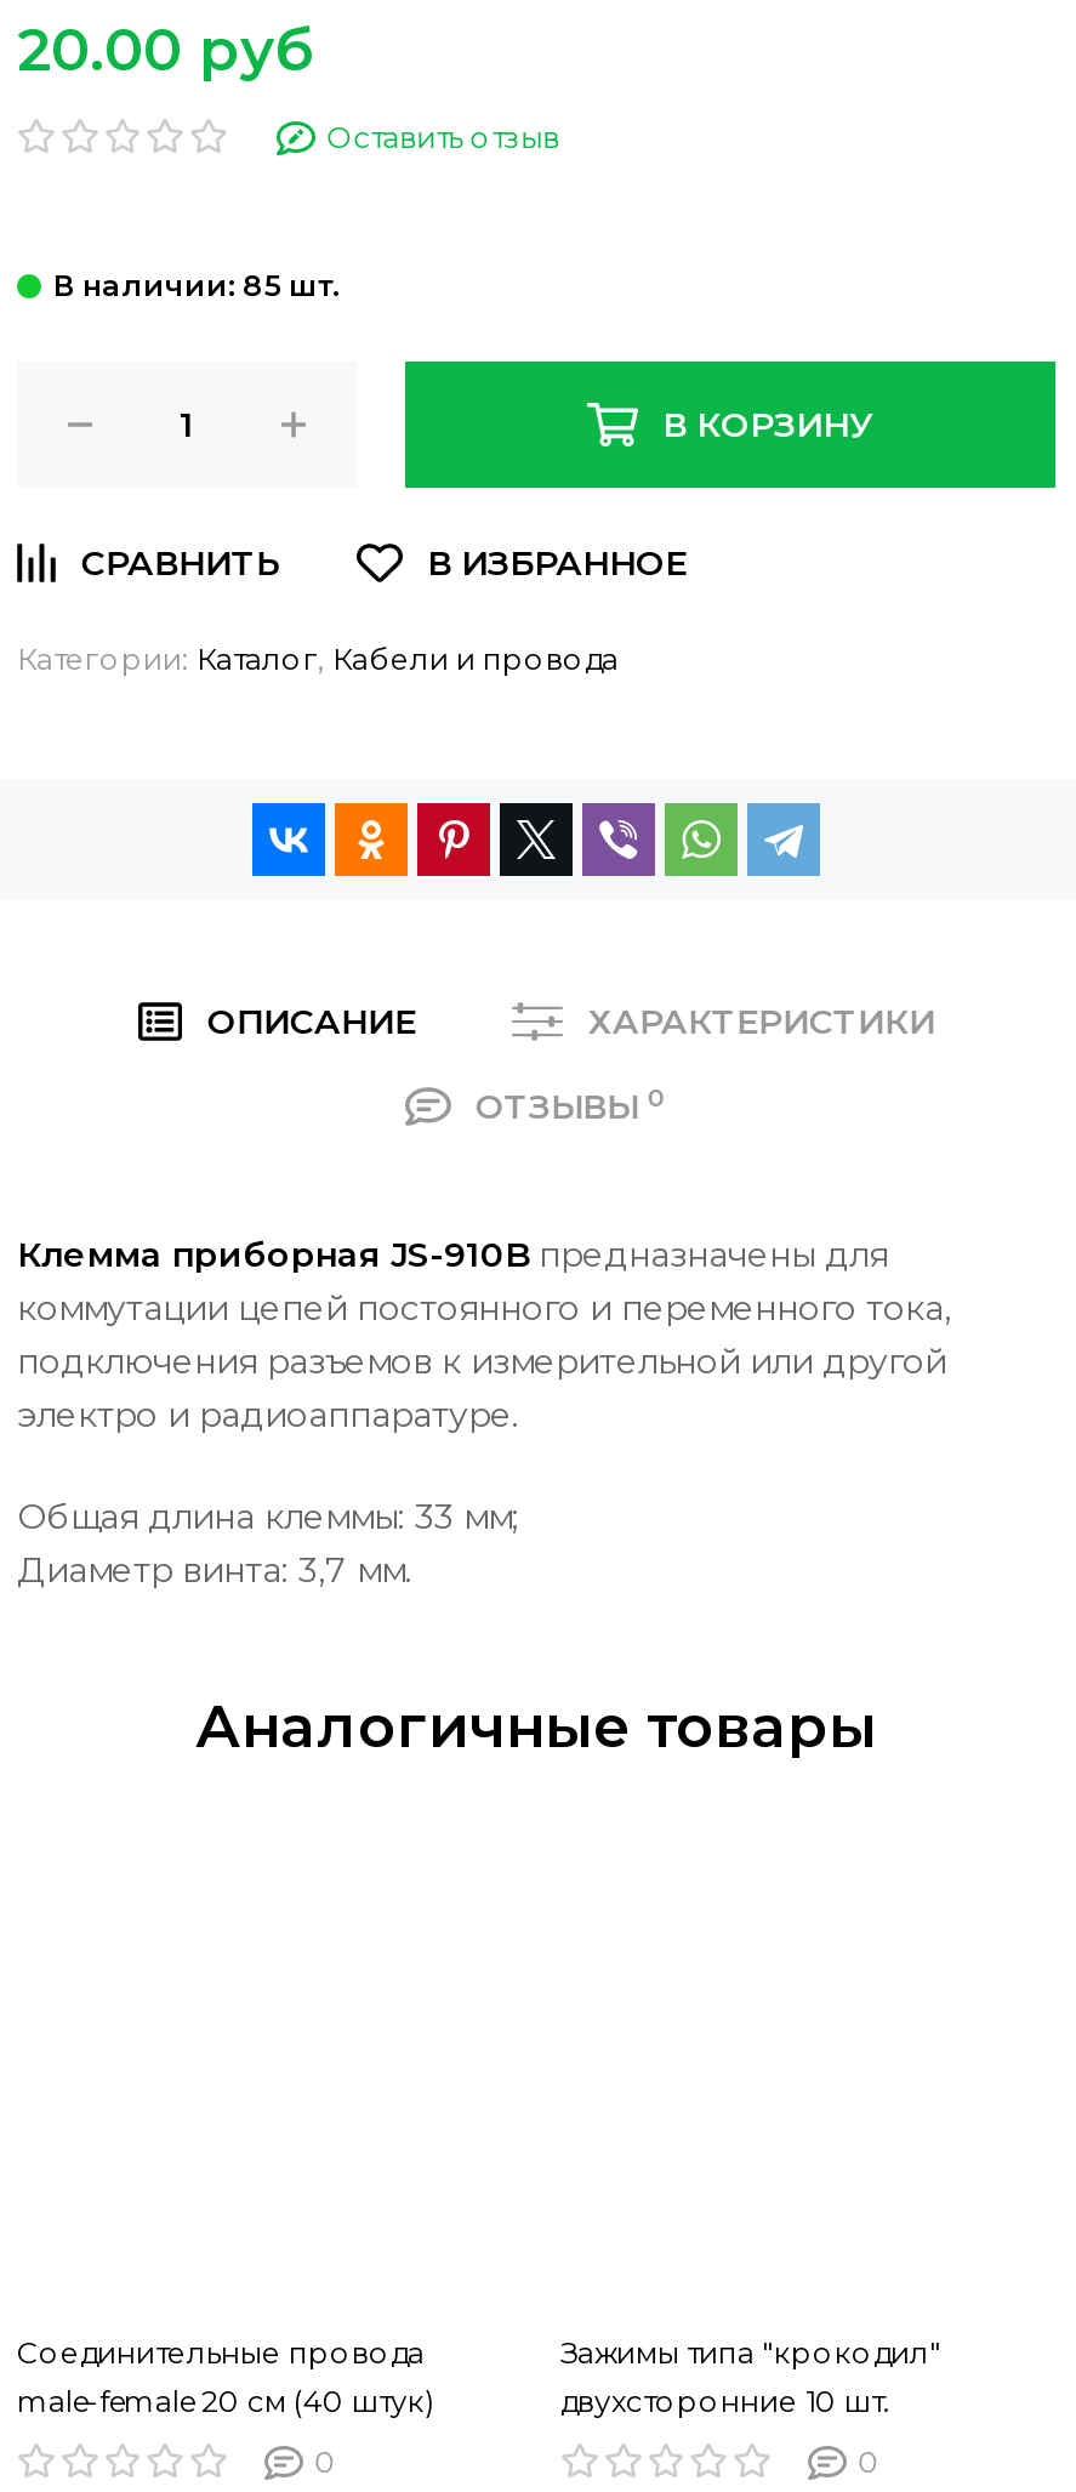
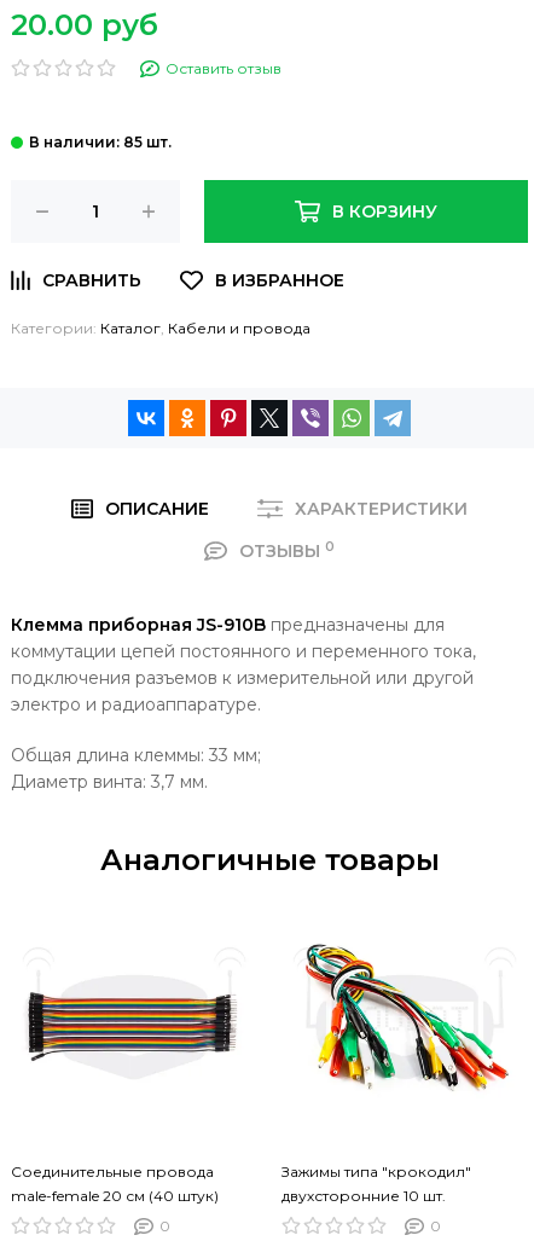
+ [image]

+ [image]
